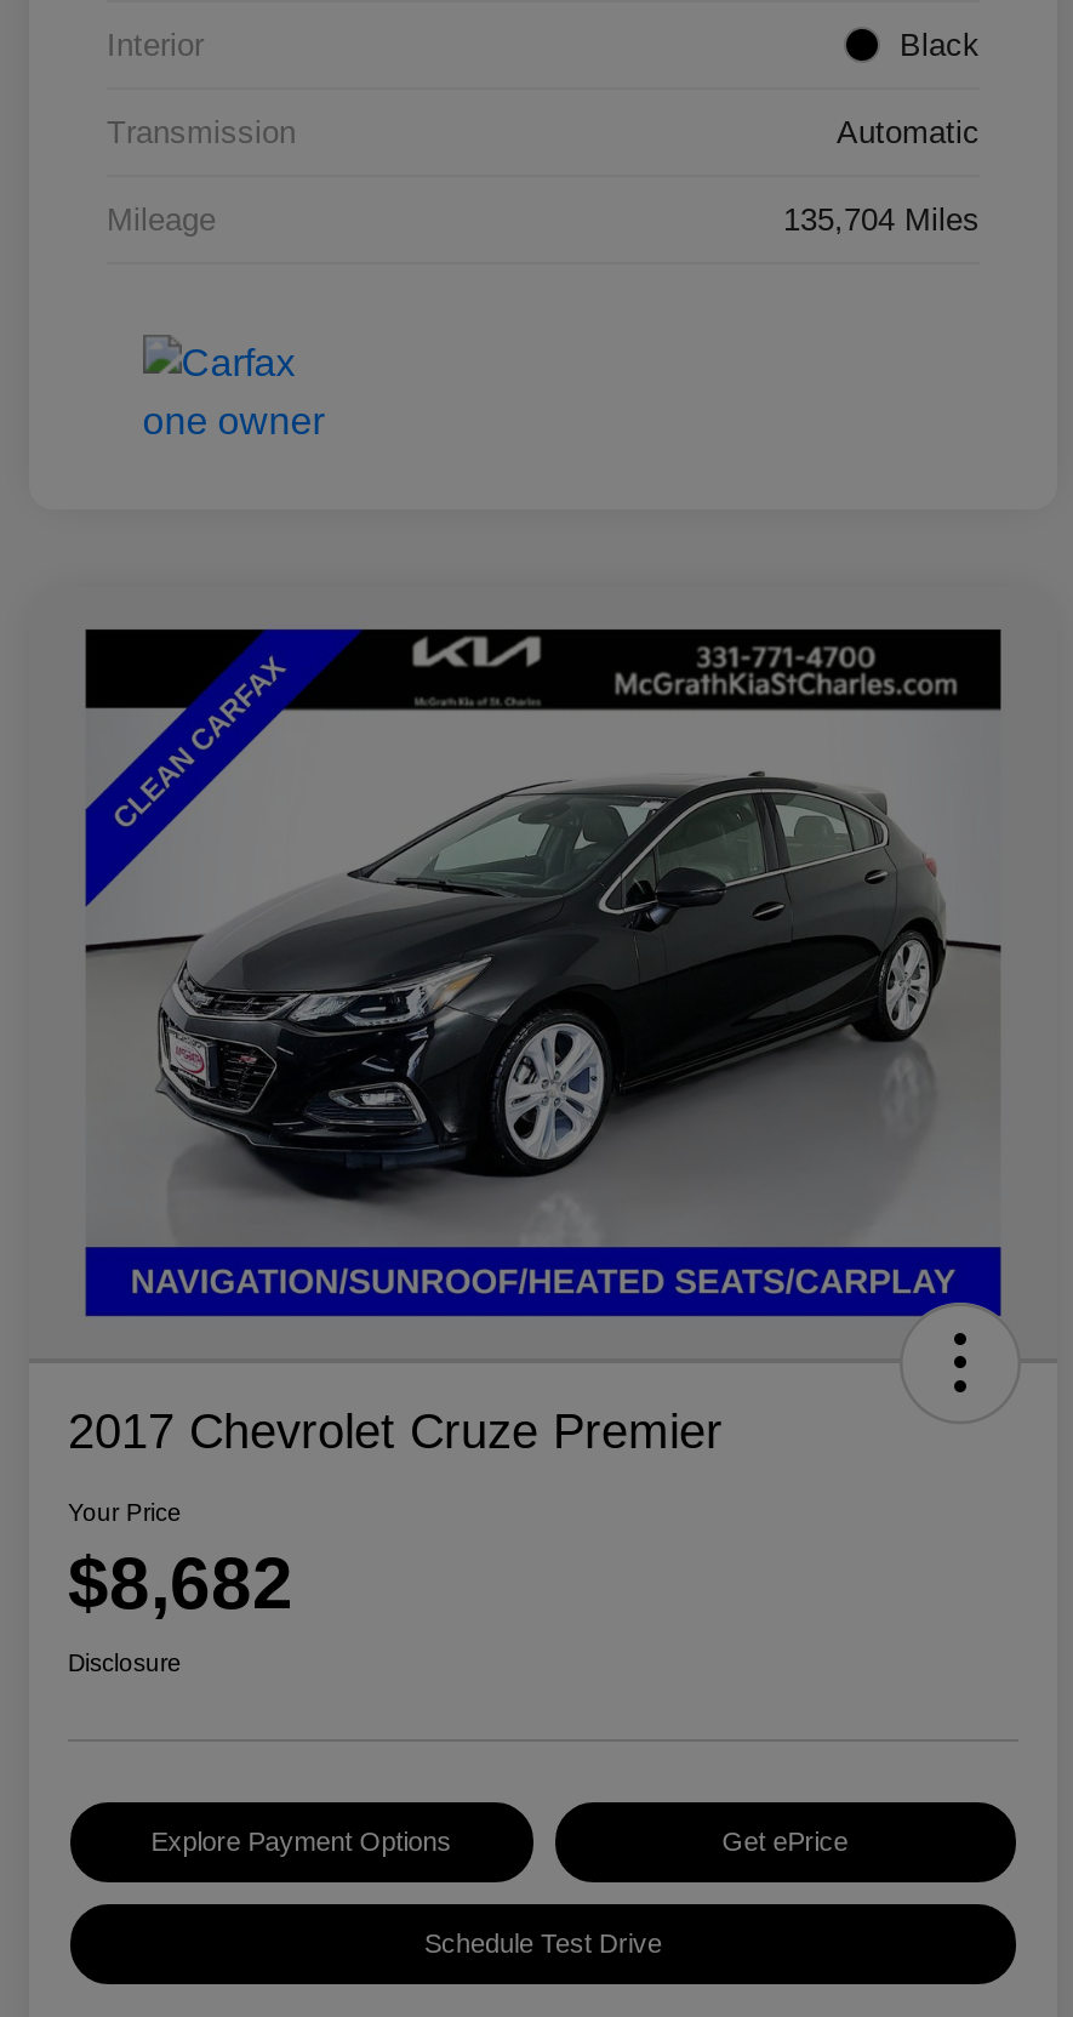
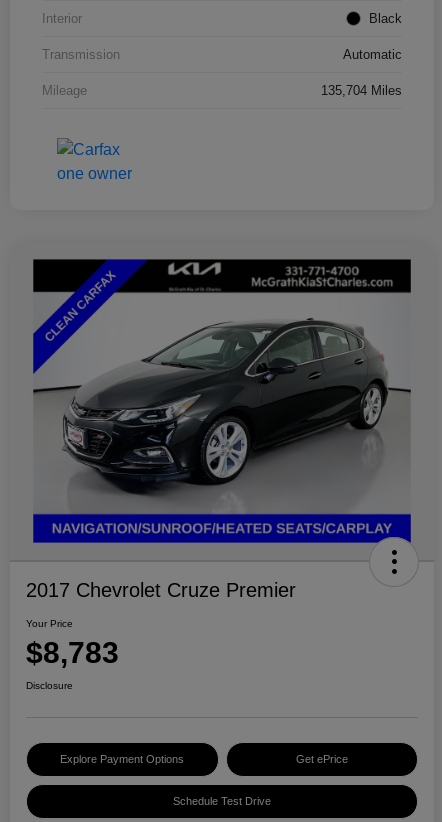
- $8,682
+ $8,783
